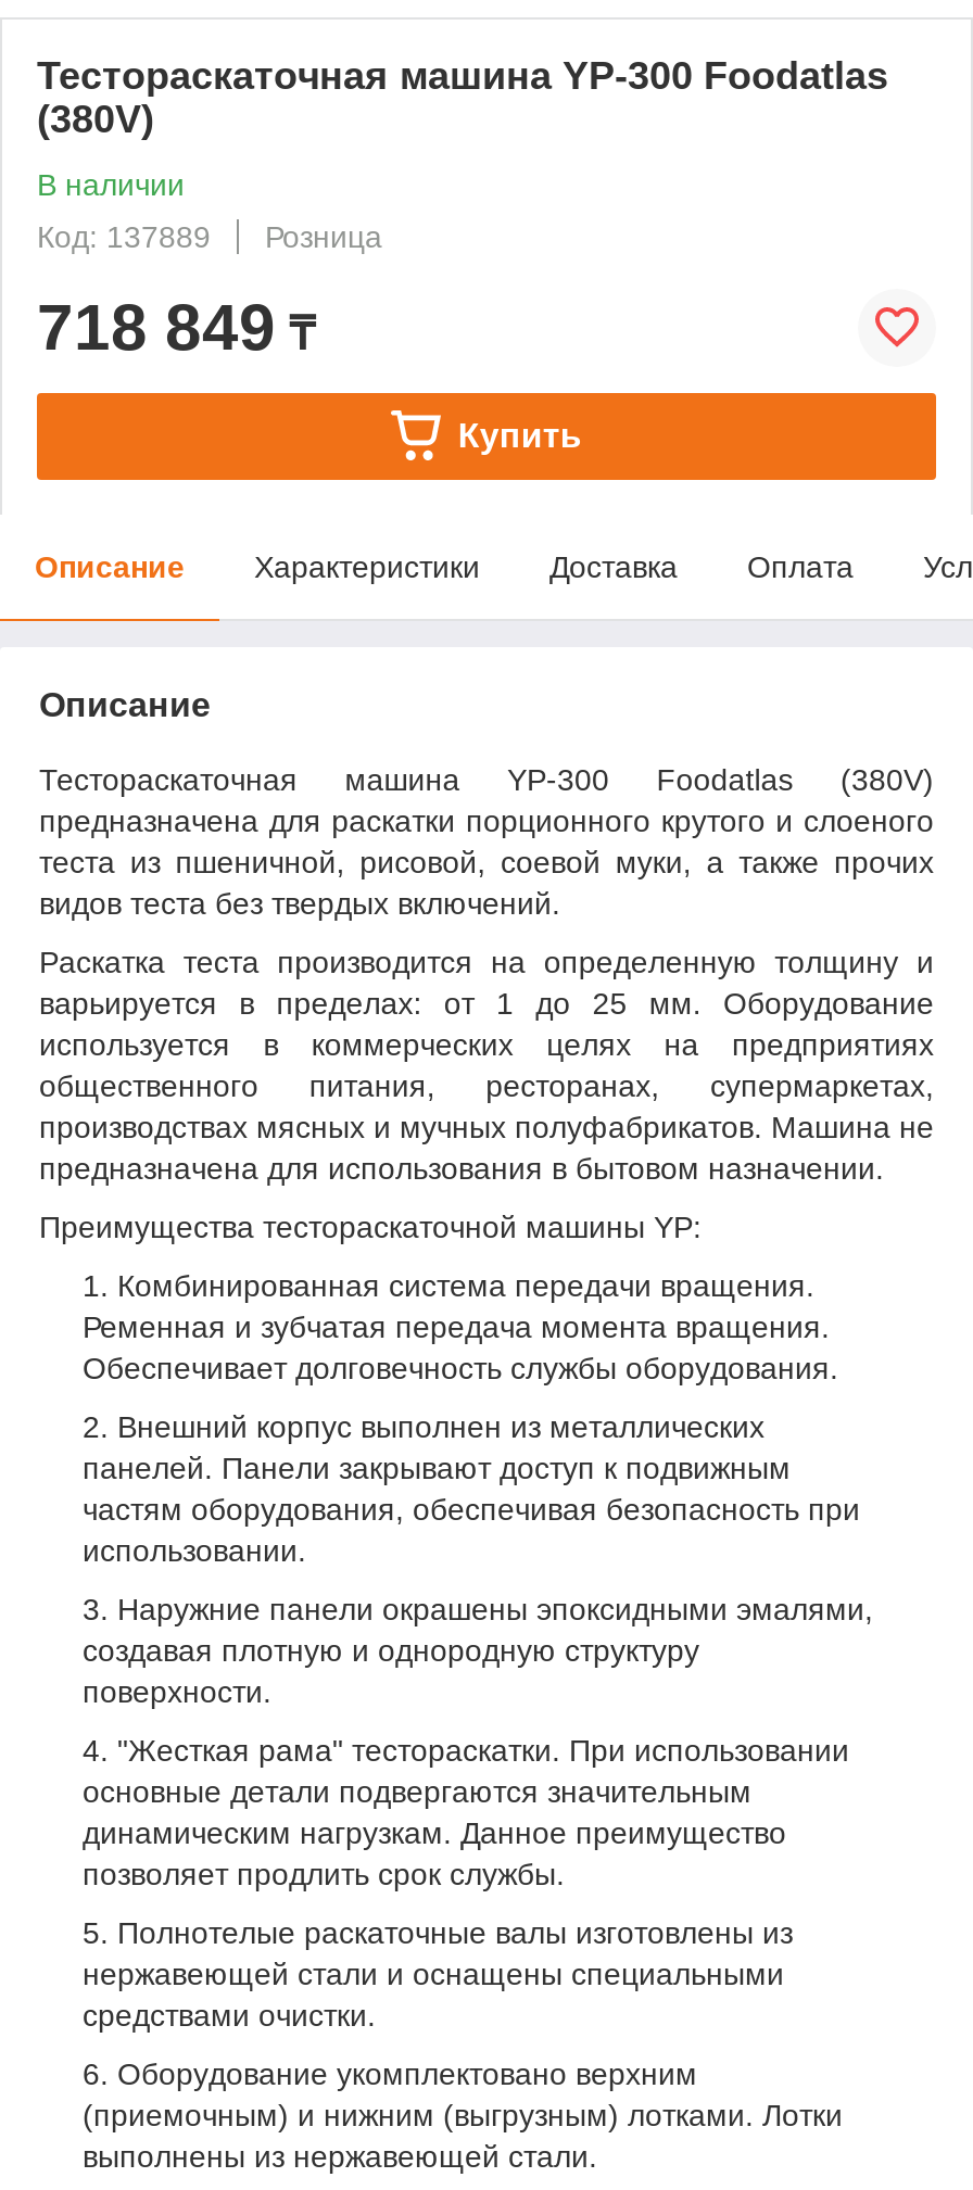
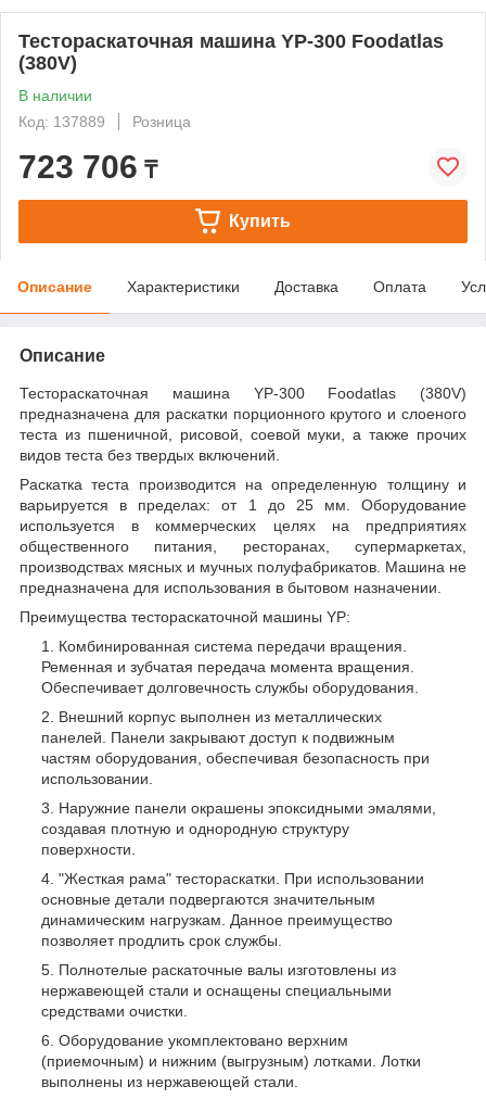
- 718 849 ₸
+ 723 706 ₸
